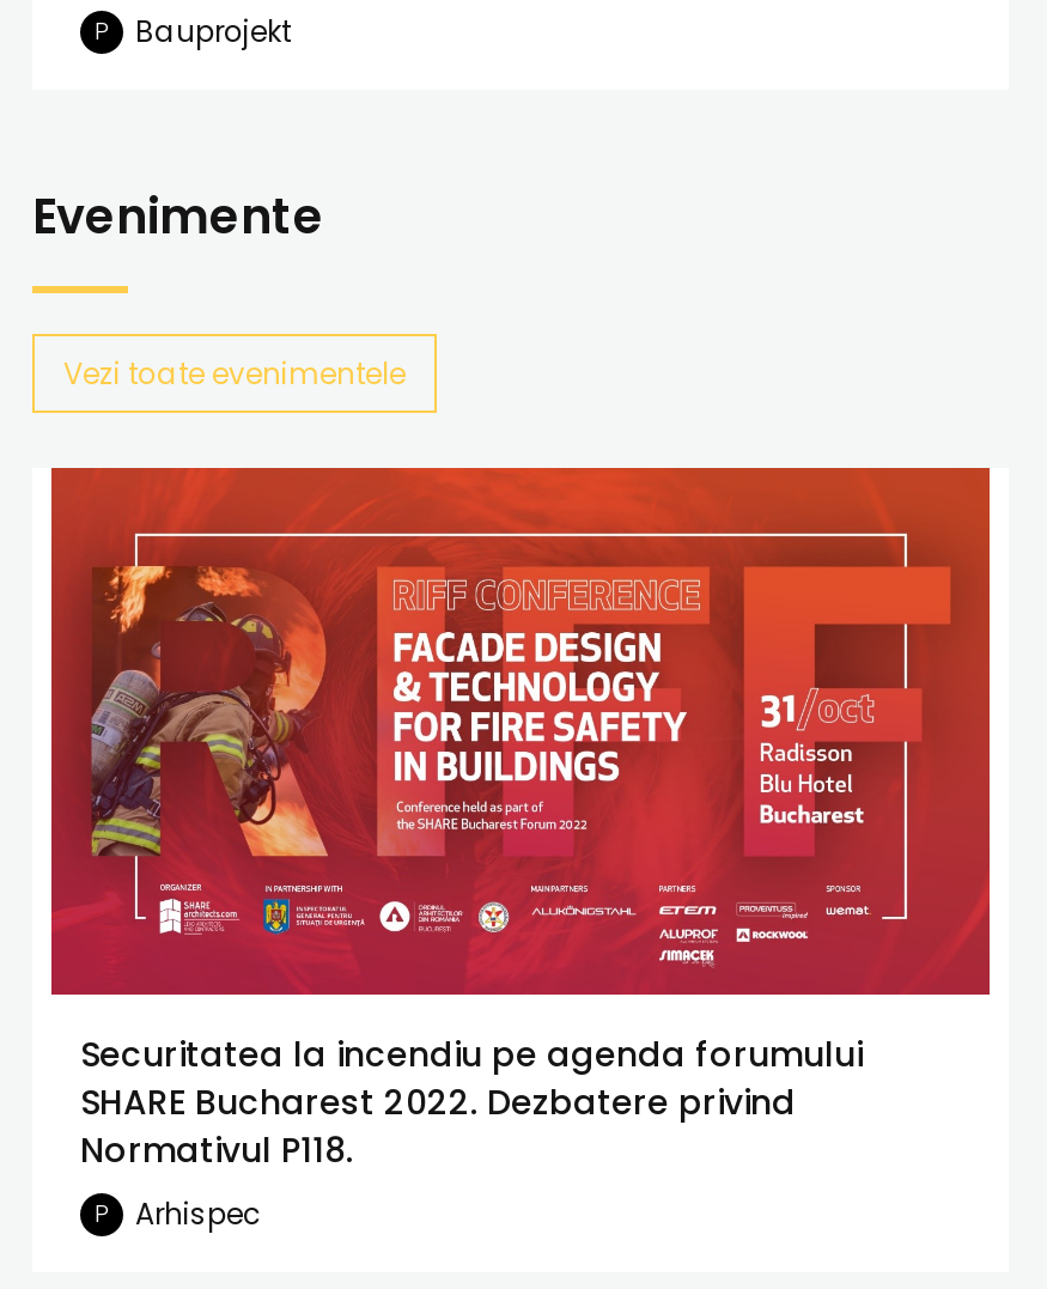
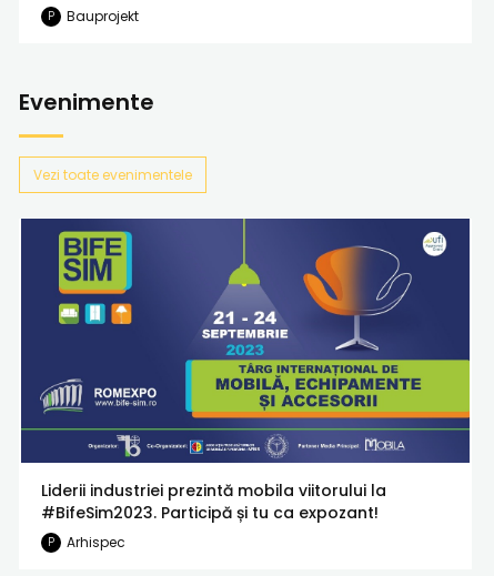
- [image]
- Securitatea la incendiu pe agenda forumului
- SHARE Bucharest 2022. Dezbatere privind
- Normativul P118.
+ [image]
+ Liderii industriei prezintă mobila viitorului la
+ #BifeSim2023. Participă și tu ca expozant!
